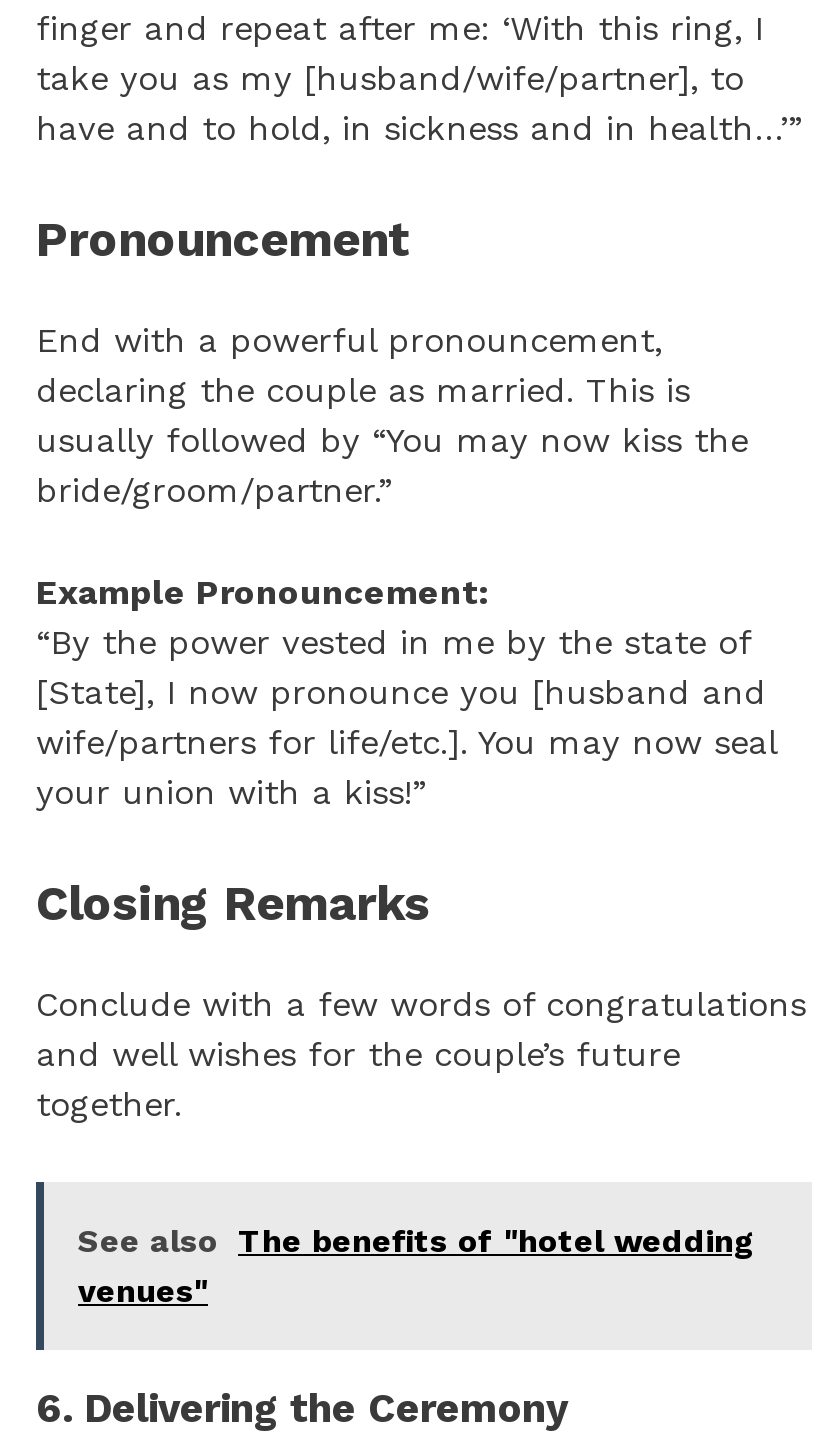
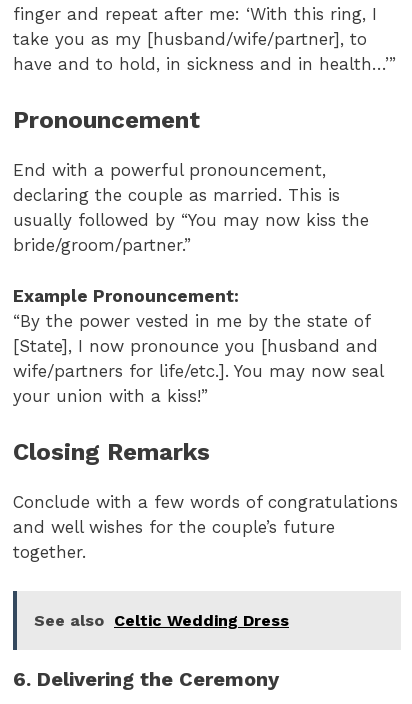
- See also The benefits of "hotel wedding
- venues"
+ See also Celtic Wedding Dress
